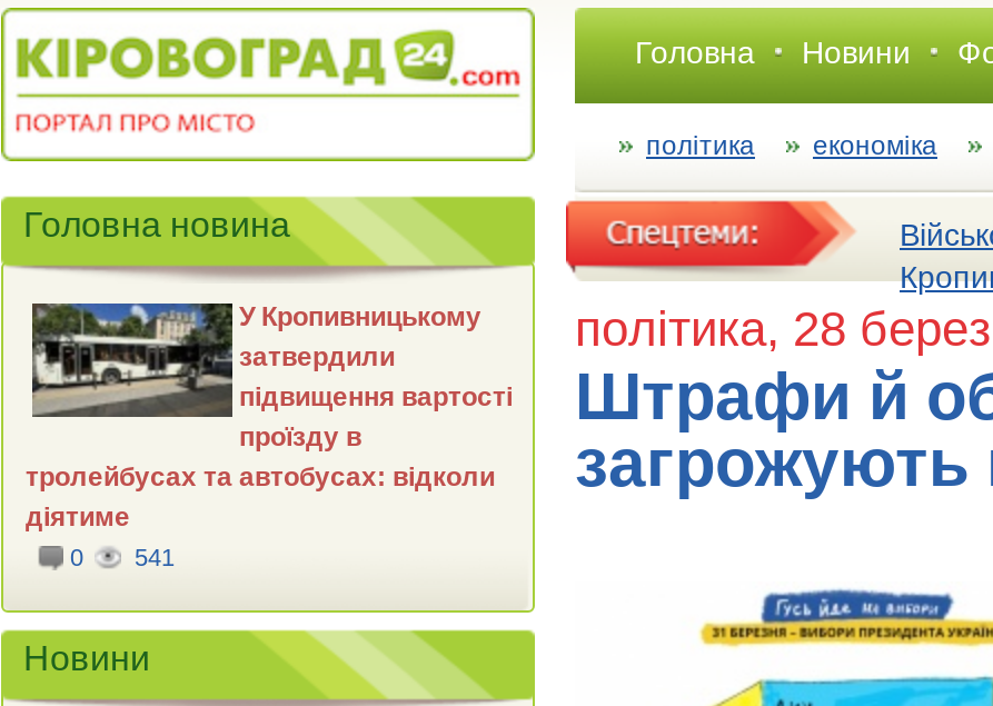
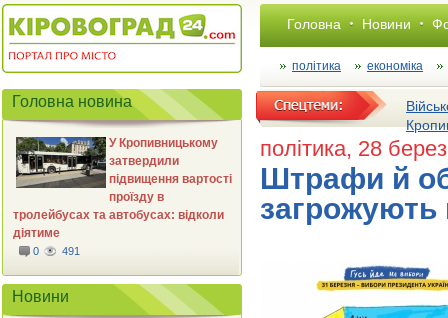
- 0 541
+ 0 491
